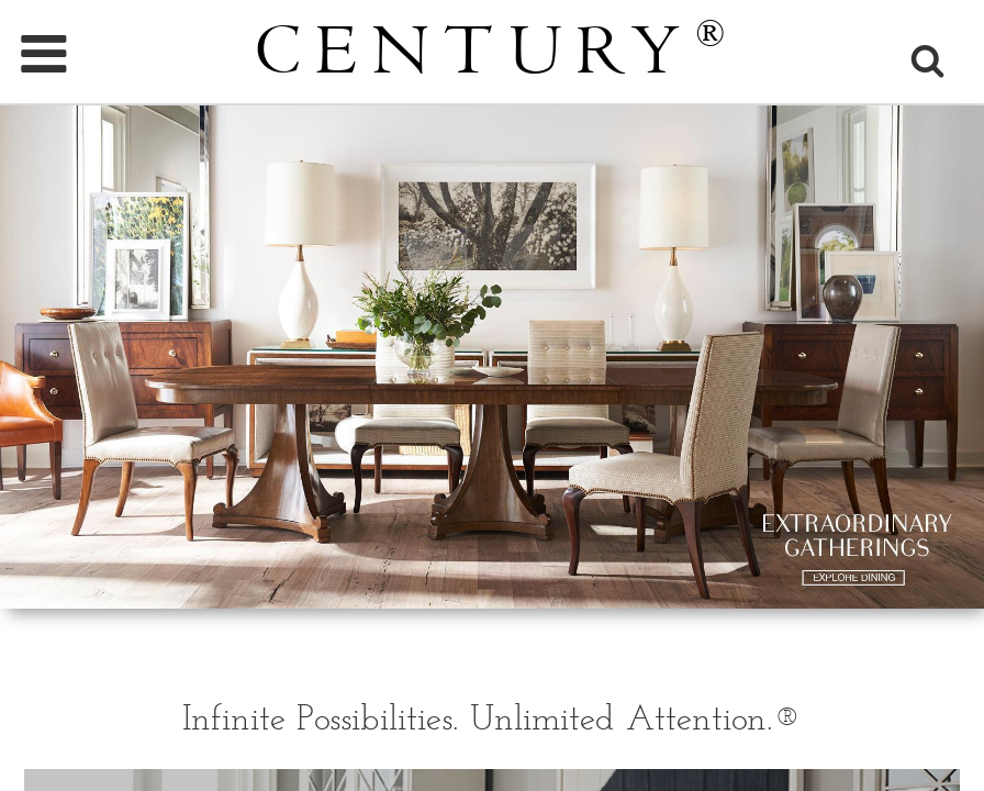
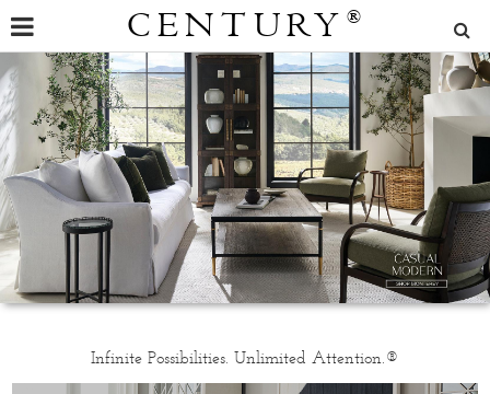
- [image]
+ [image]
